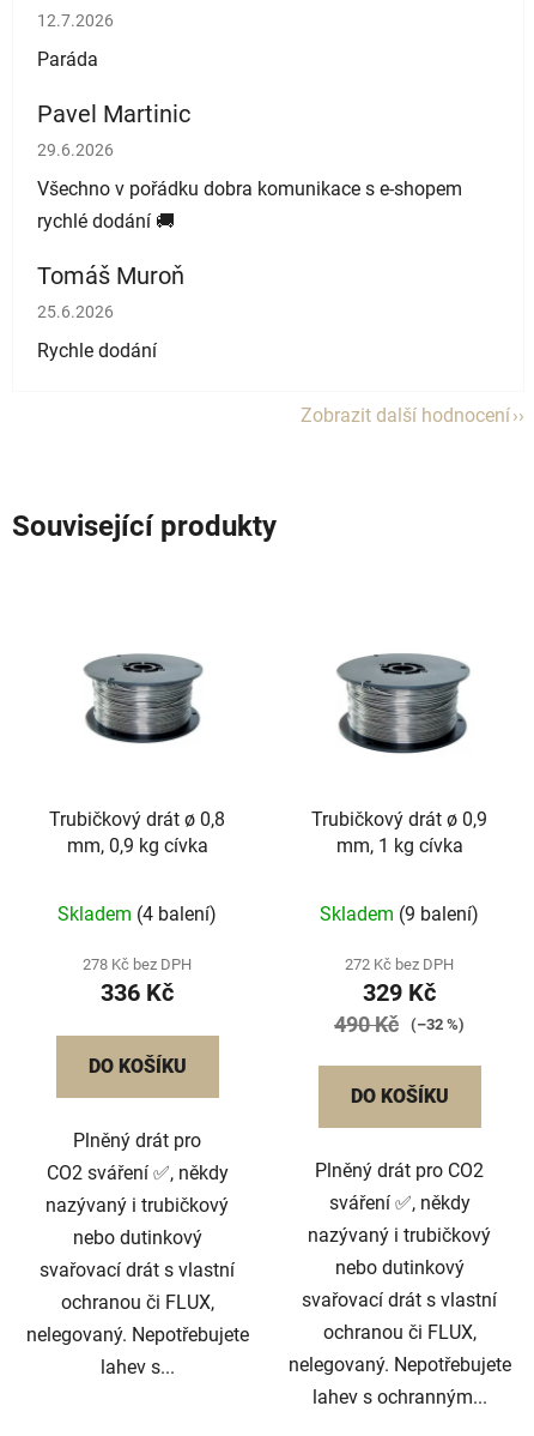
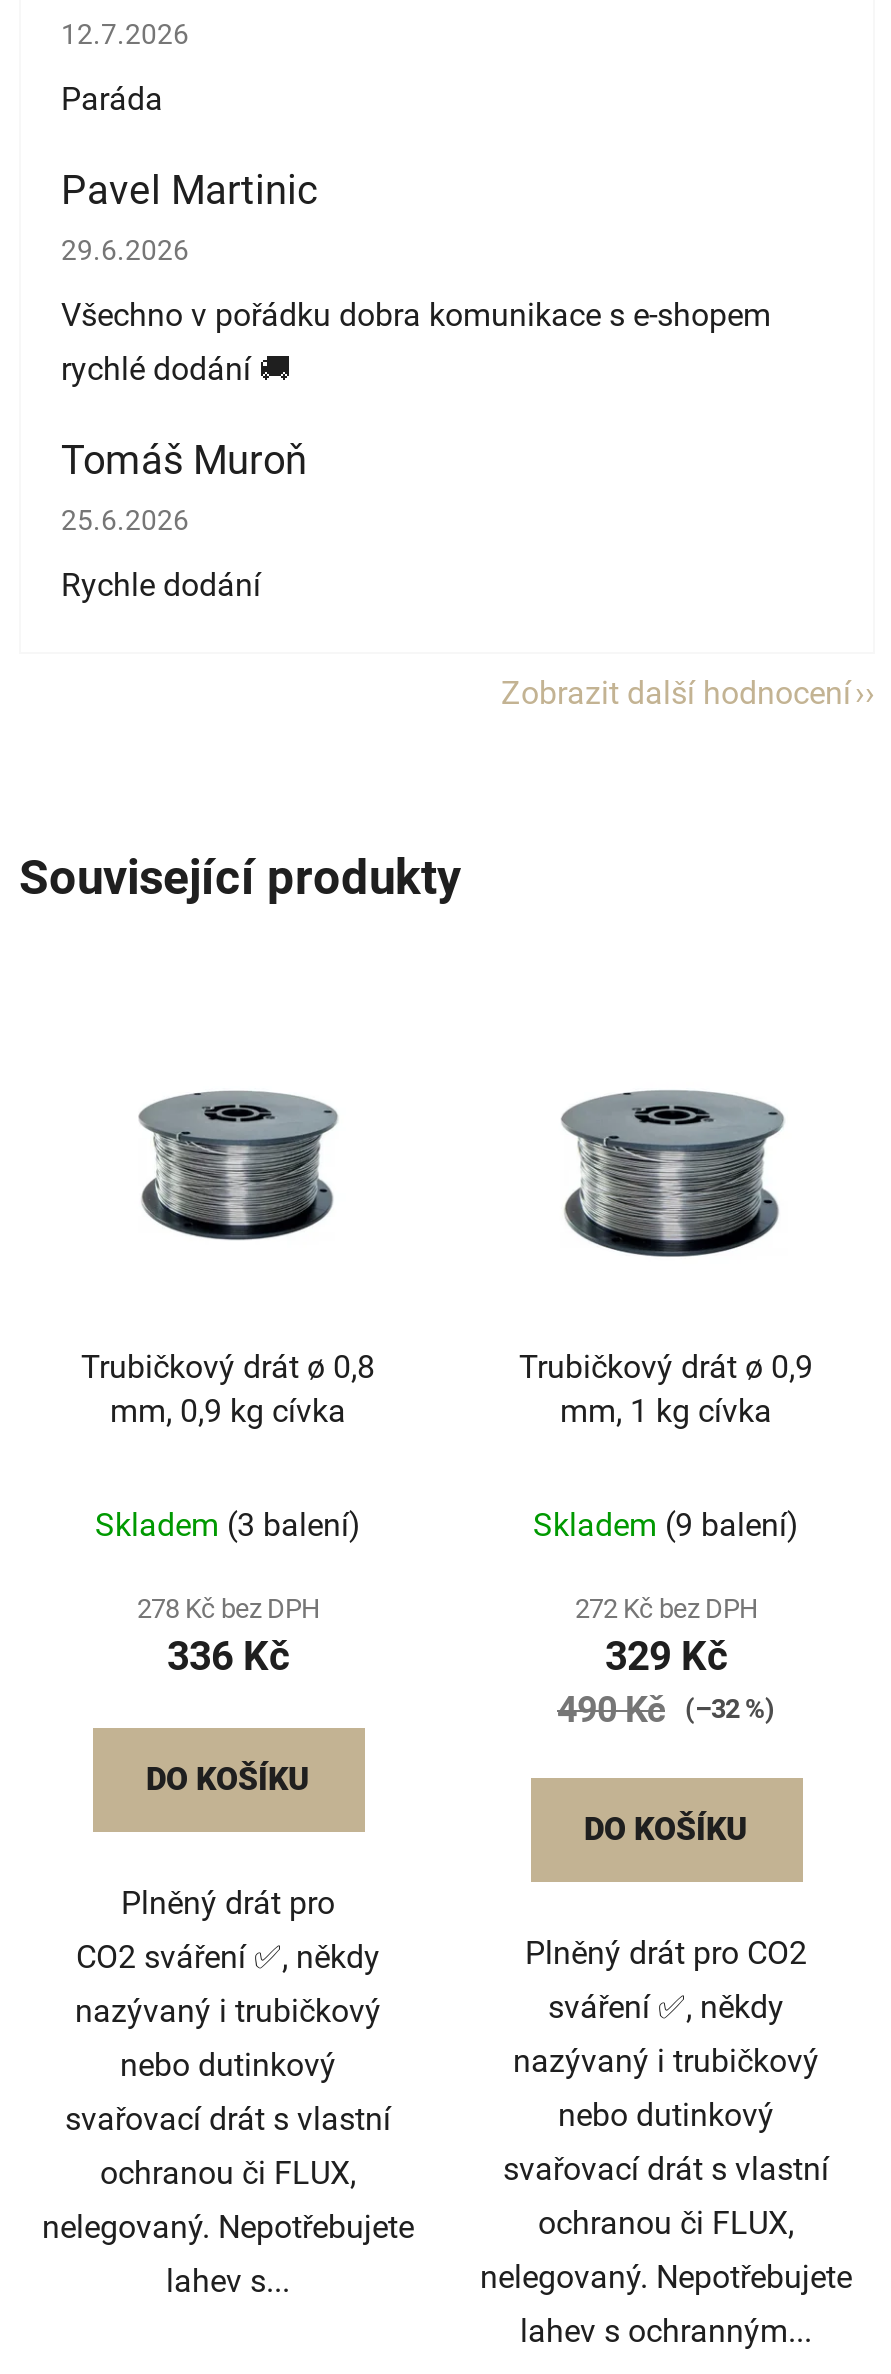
- Skladem (4 balení)
+ Skladem (3 balení)
